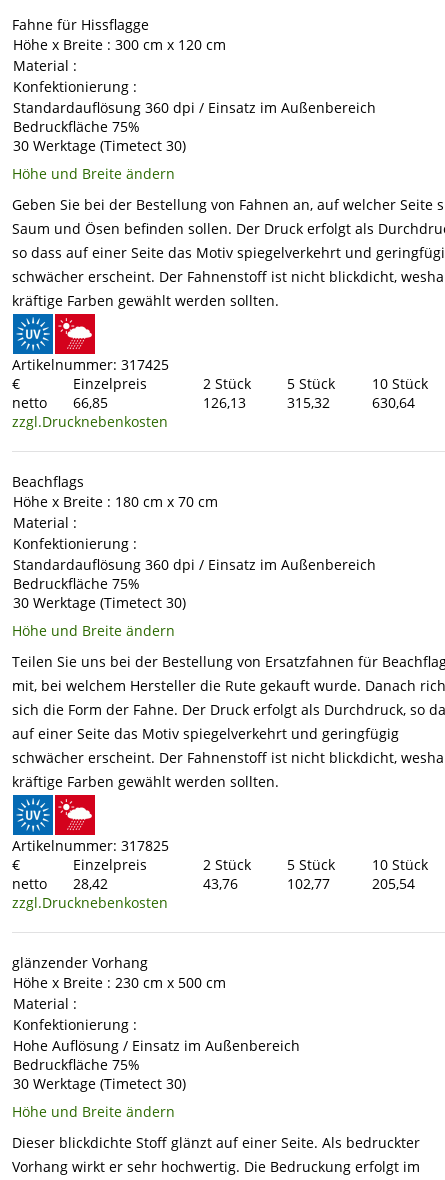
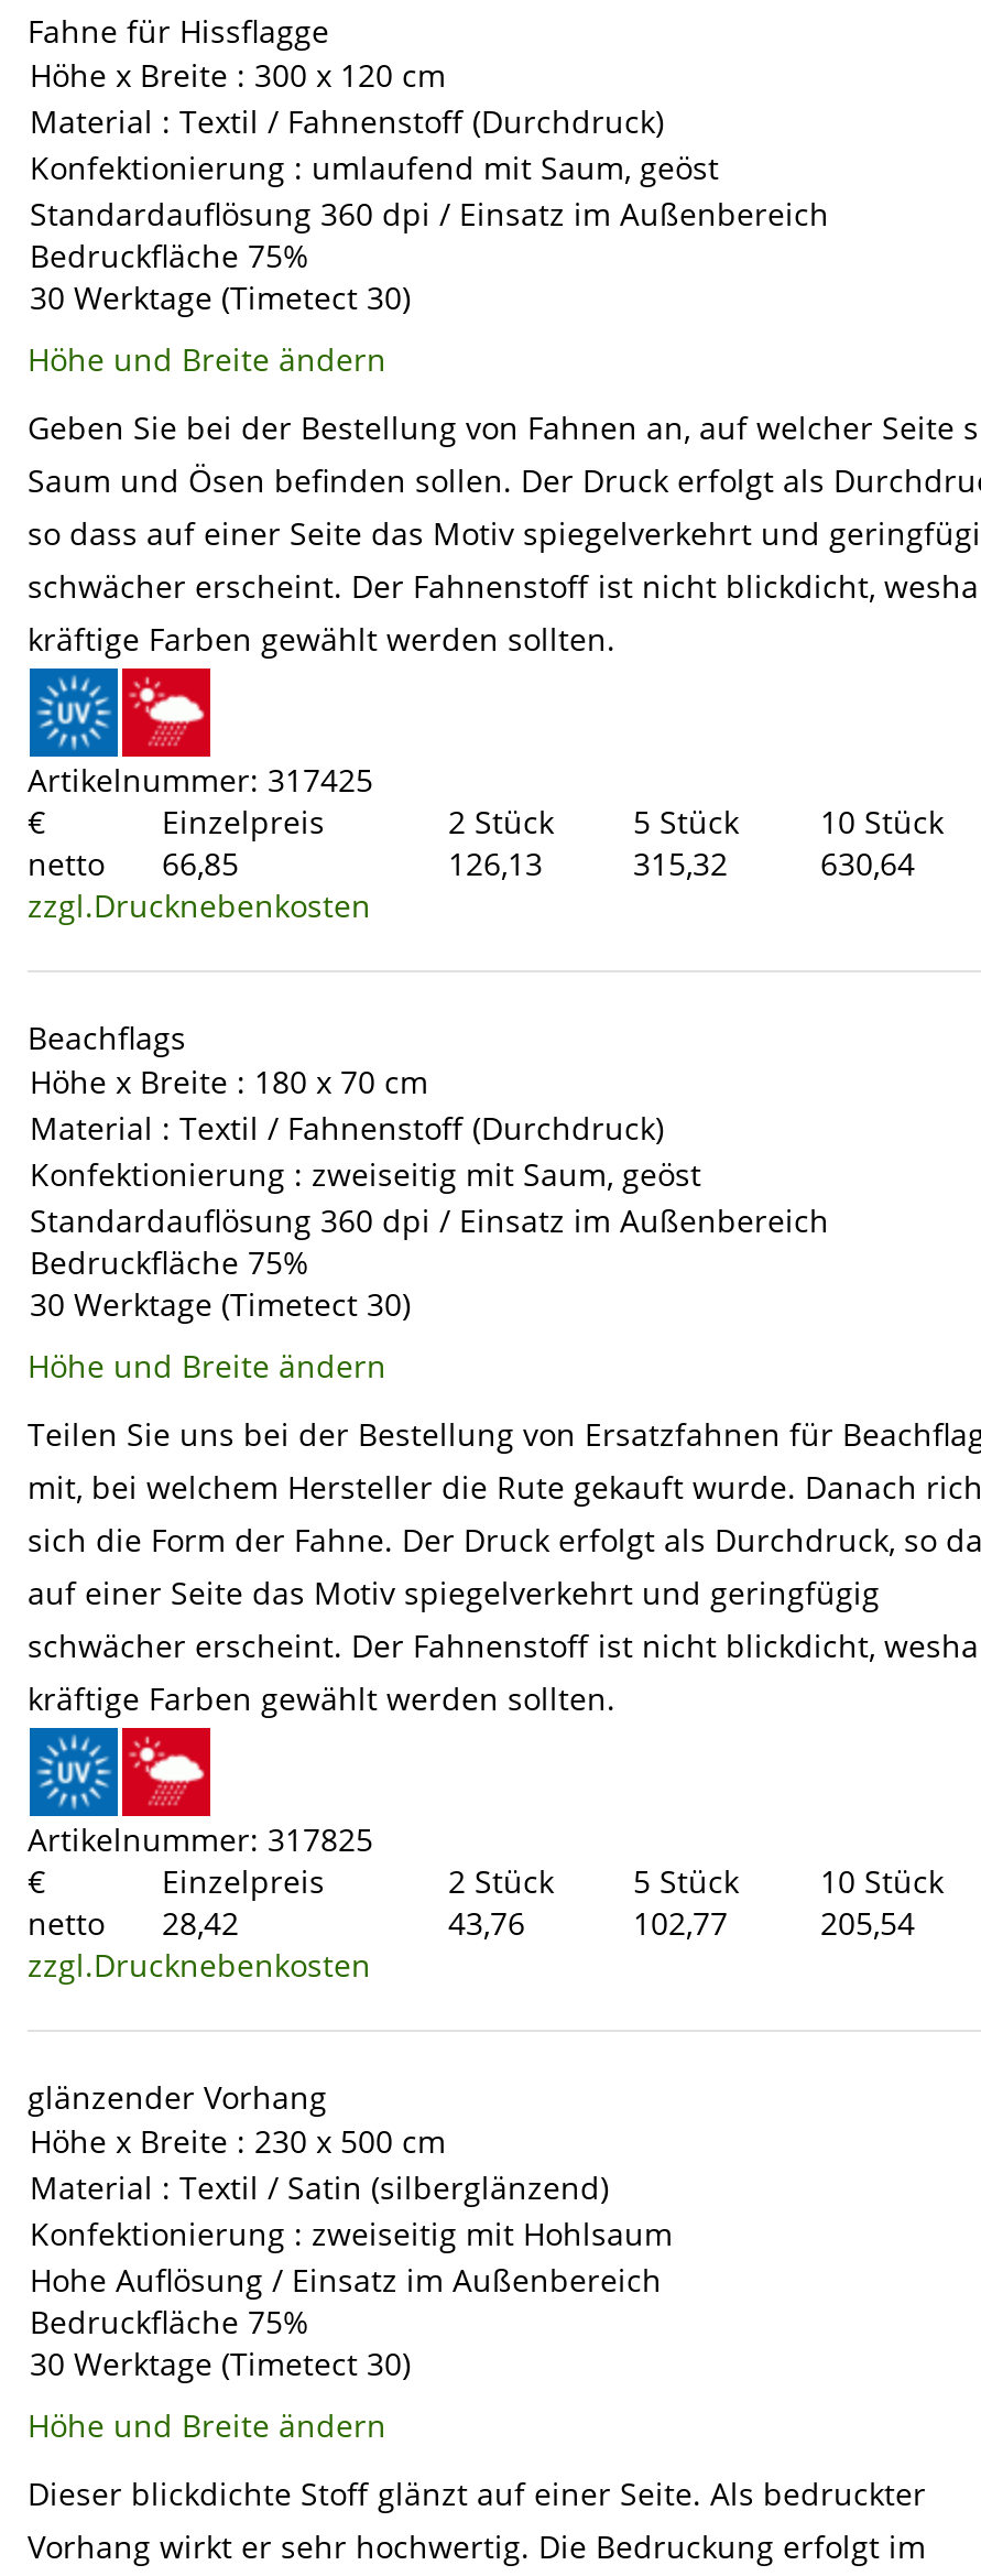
- Höhe x Breite : 300 cm x 120 cm
- Material :
- Konfektionierung :
+ Höhe x Breite : 300 x 120 cm
+ Material : Textil / Fahnenstoff (Durchdruck)
+ Konfektionierung : umlaufend mit Saum, geöst

- Höhe x Breite : 180 cm x 70 cm
- Material :
- Konfektionierung :
+ Höhe x Breite : 180 x 70 cm
+ Material : Textil / Fahnenstoff (Durchdruck)
+ Konfektionierung : zweiseitig mit Saum, geöst

- Höhe x Breite : 230 cm x 500 cm
- Material :
- Konfektionierung :
+ Höhe x Breite : 230 x 500 cm
+ Material : Textil / Satin (silberglänzend)
+ Konfektionierung : zweiseitig mit Hohlsaum
